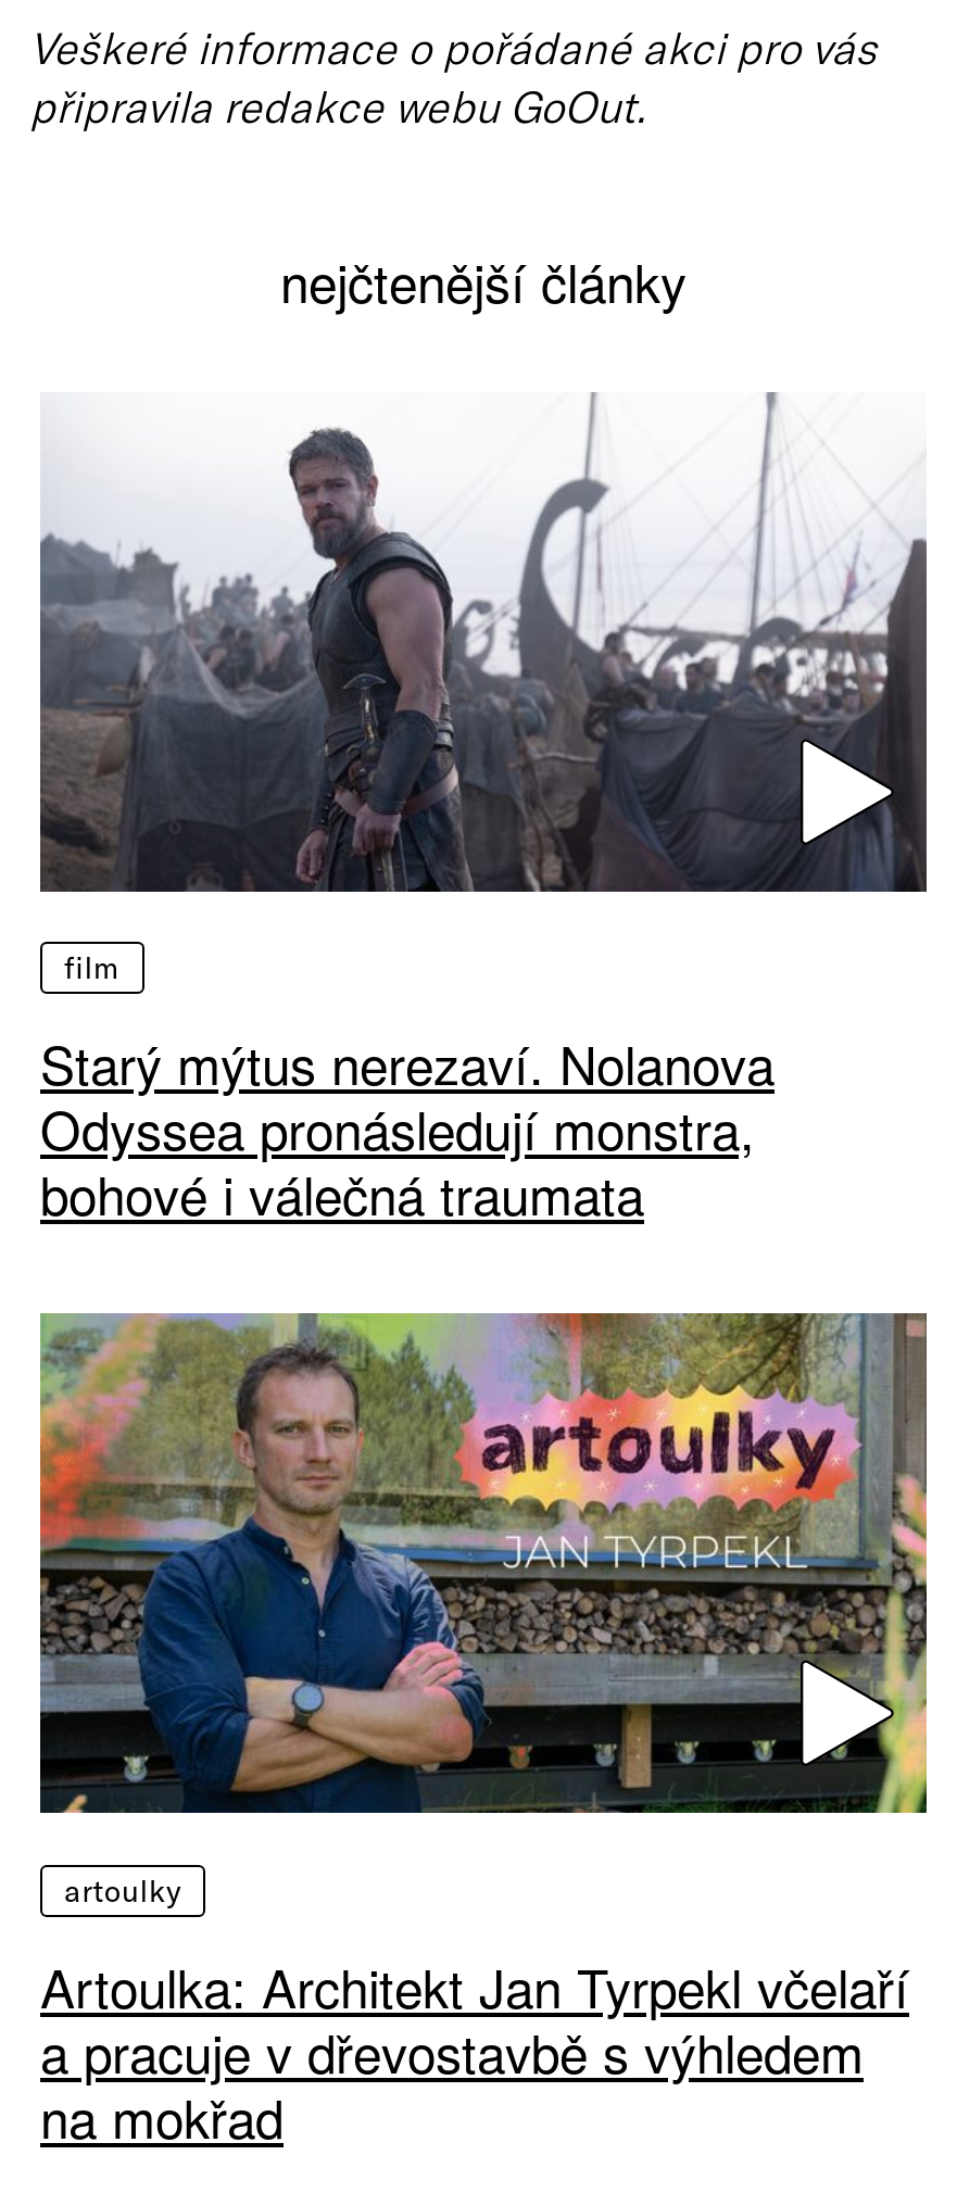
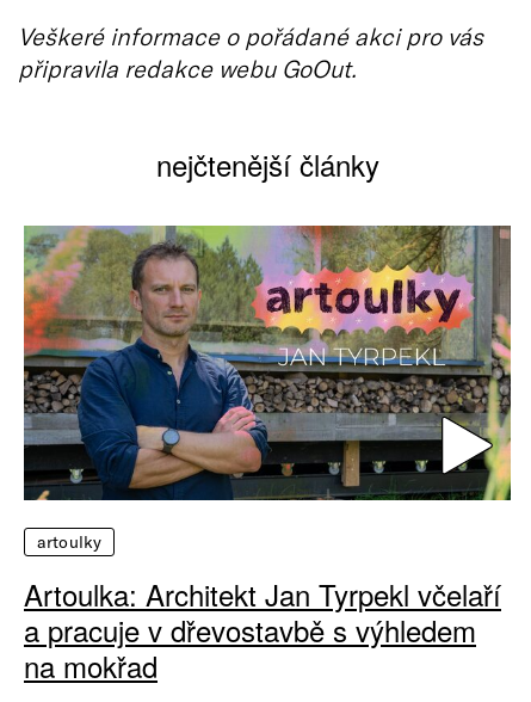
- [image]
- film
- Starý mýtus nerezaví. Nolanova
- Odyssea pronásledují monstra,
- bohové i válečná traumata
